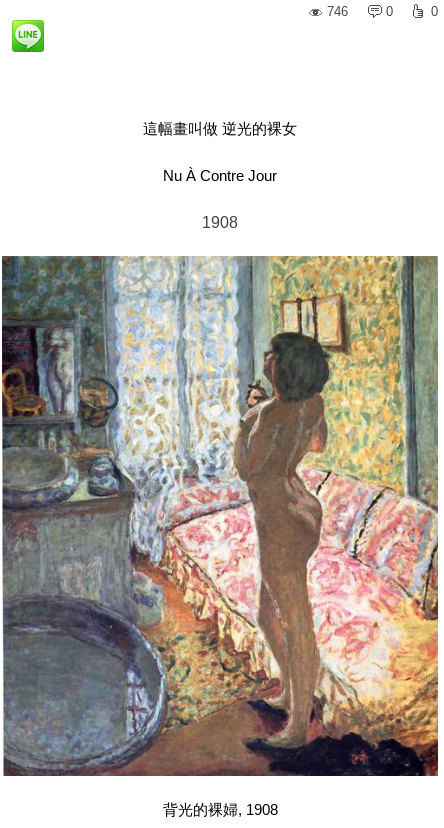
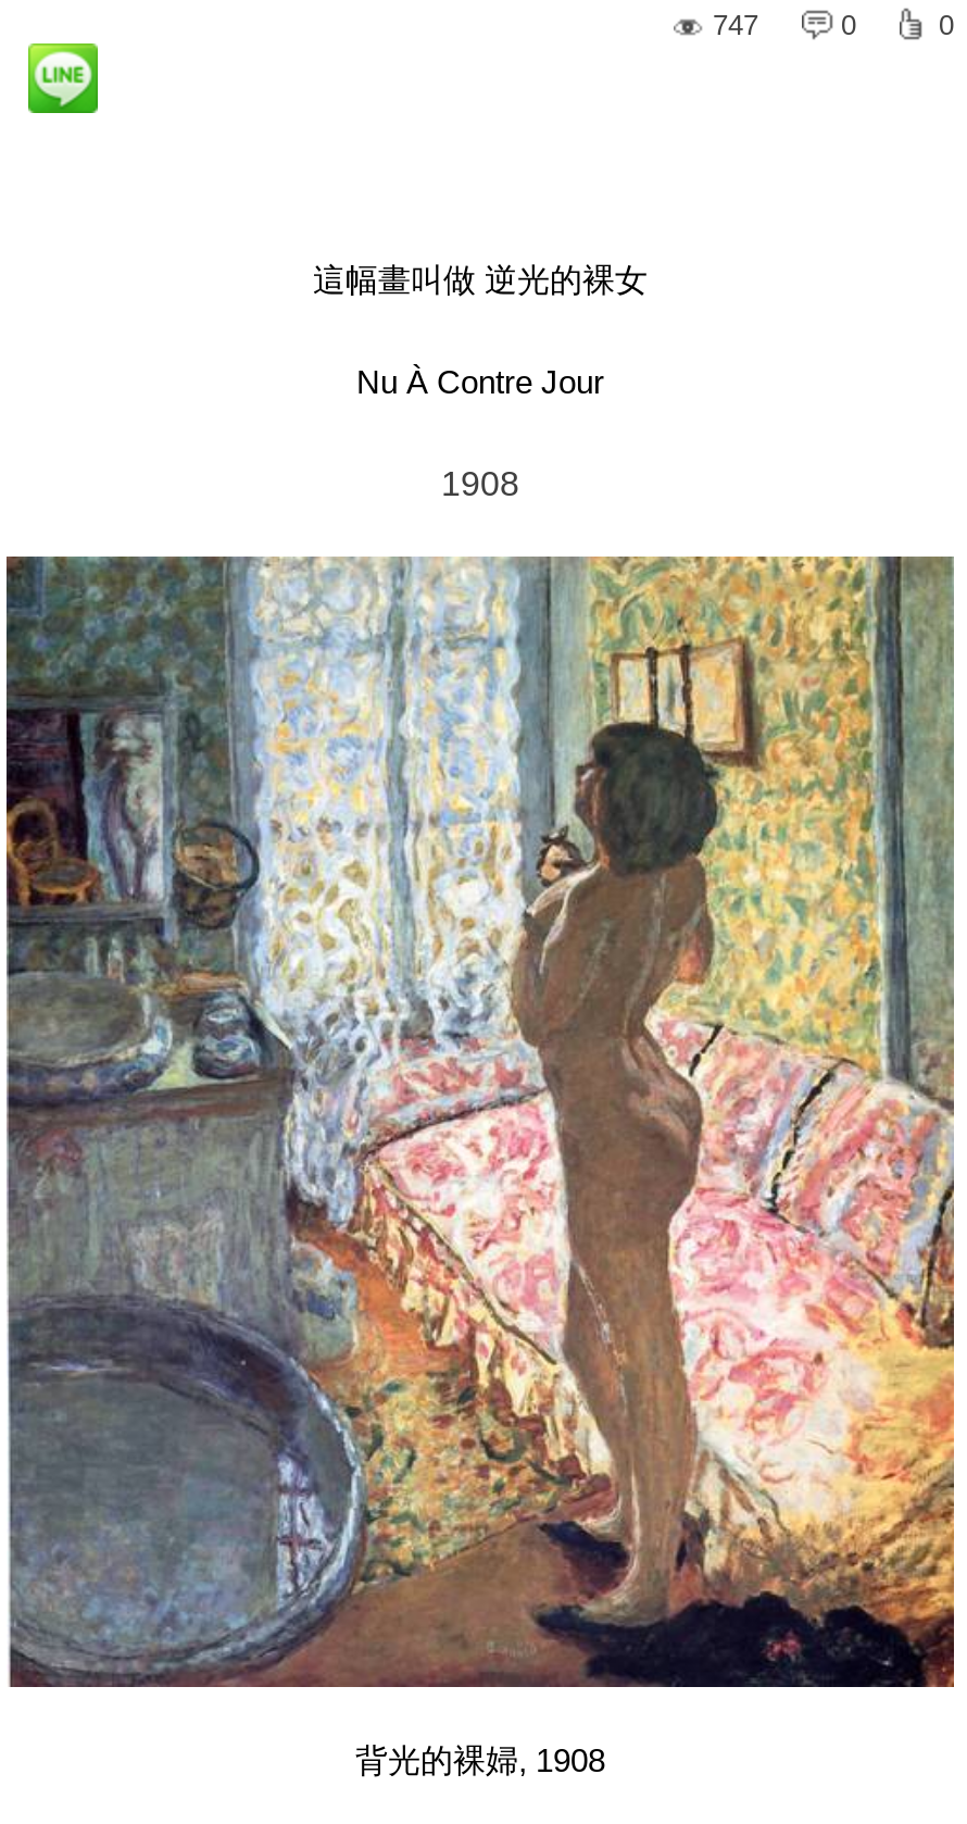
- 746
+ 747
